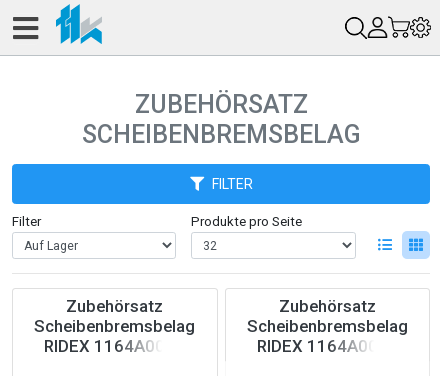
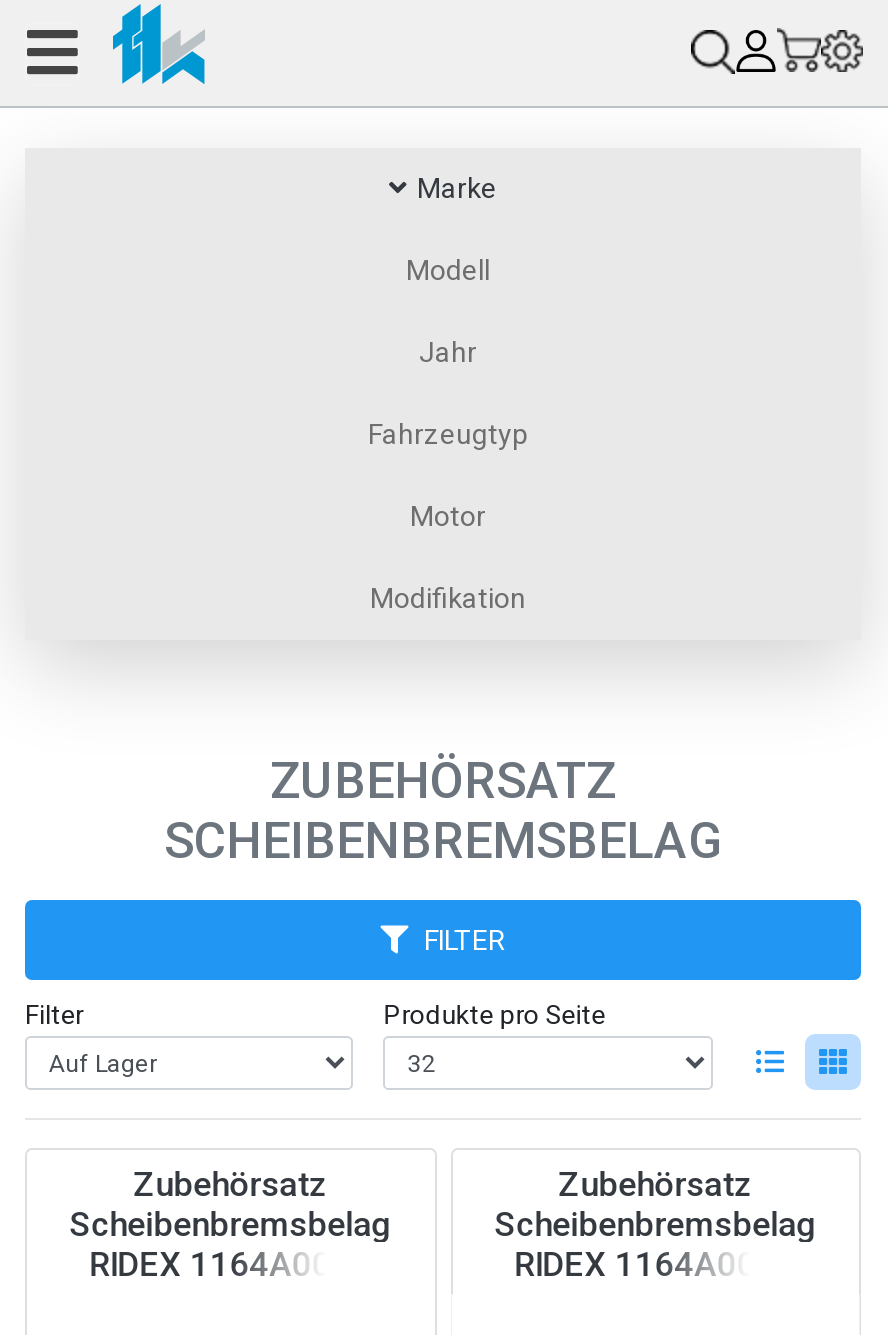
+ Marke
+ Modell
+ Jahr
+ Fahrzeugtyp
+ Motor
+ Modifikation
